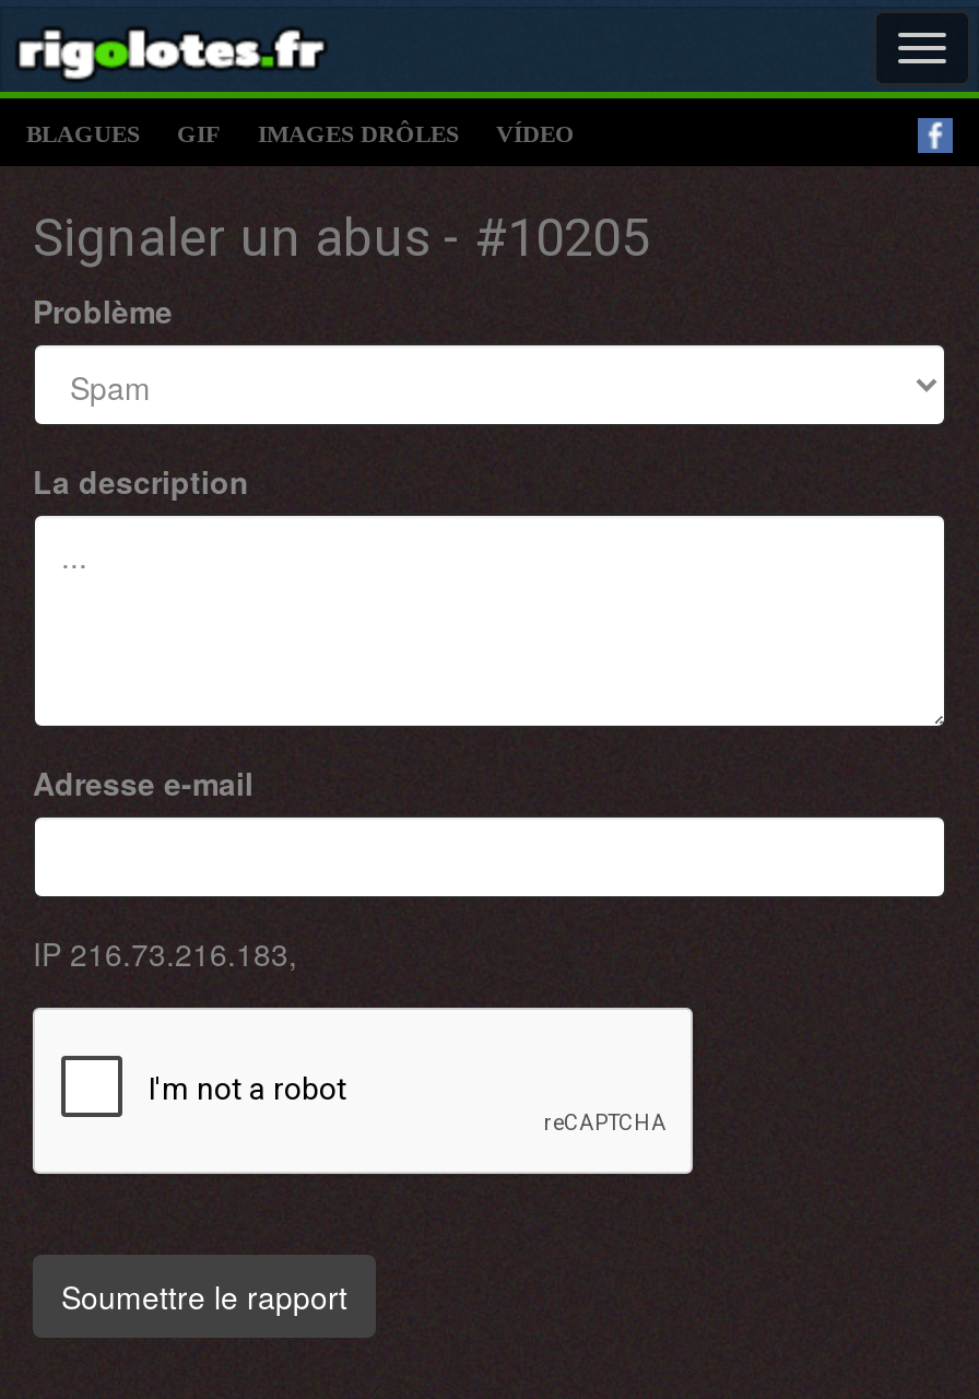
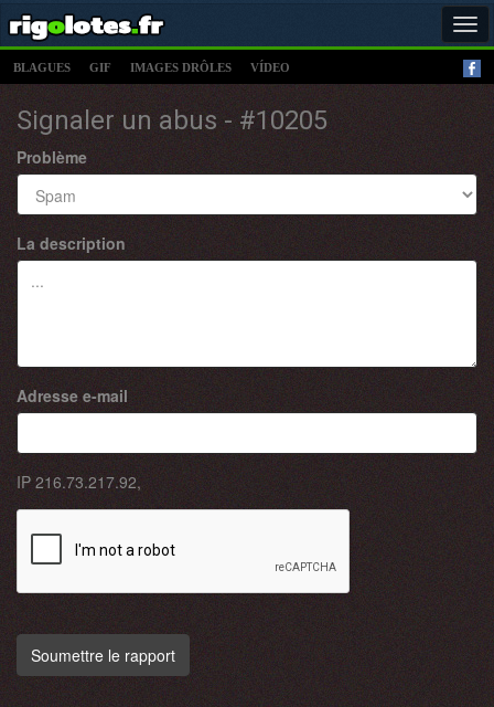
- IP 216.73.216.183,
+ IP 216.73.217.92,
